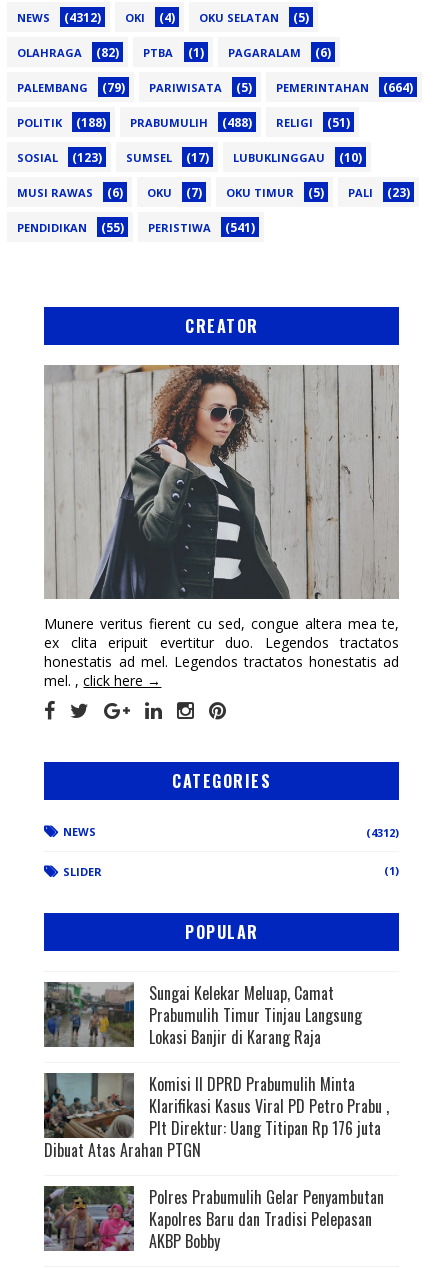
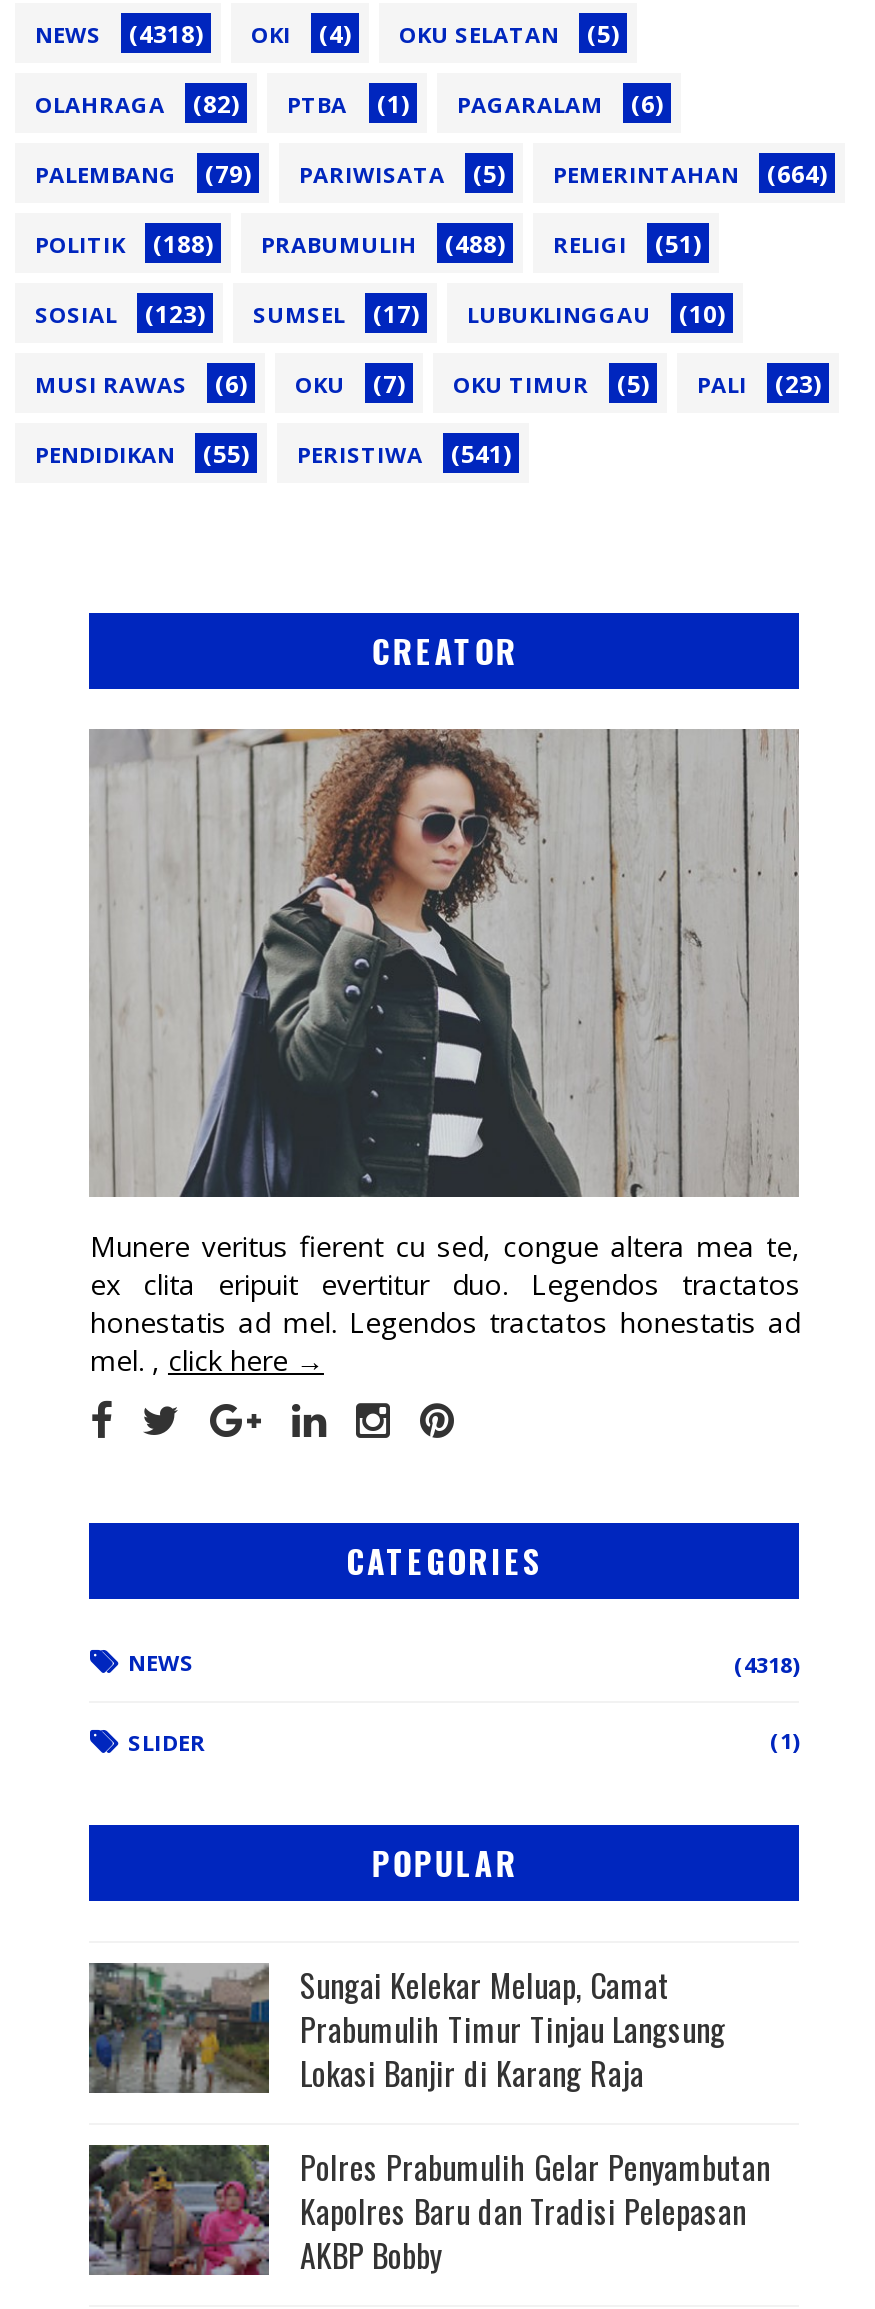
- NEWS (4312) OKI (4) OKU SELATAN (5)
+ NEWS (4318) OKI (4) OKU SELATAN (5)

- (4312)
+ (4318)

- [image]
- Komisi II DPRD Prabumulih Minta
- Klarifikasi Kasus Viral PD Petro Prabu ,
- Plt Direktur: Uang Titipan Rp 176 juta
- Dibuat Atas Arahan PTGN
